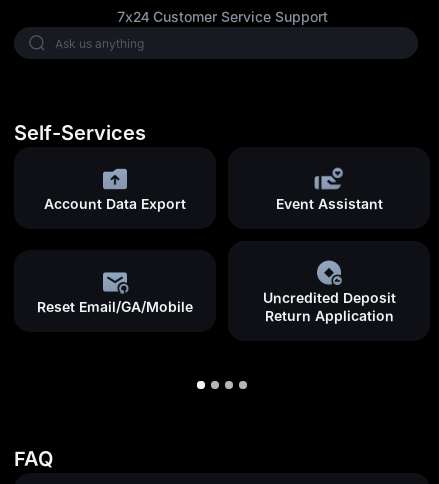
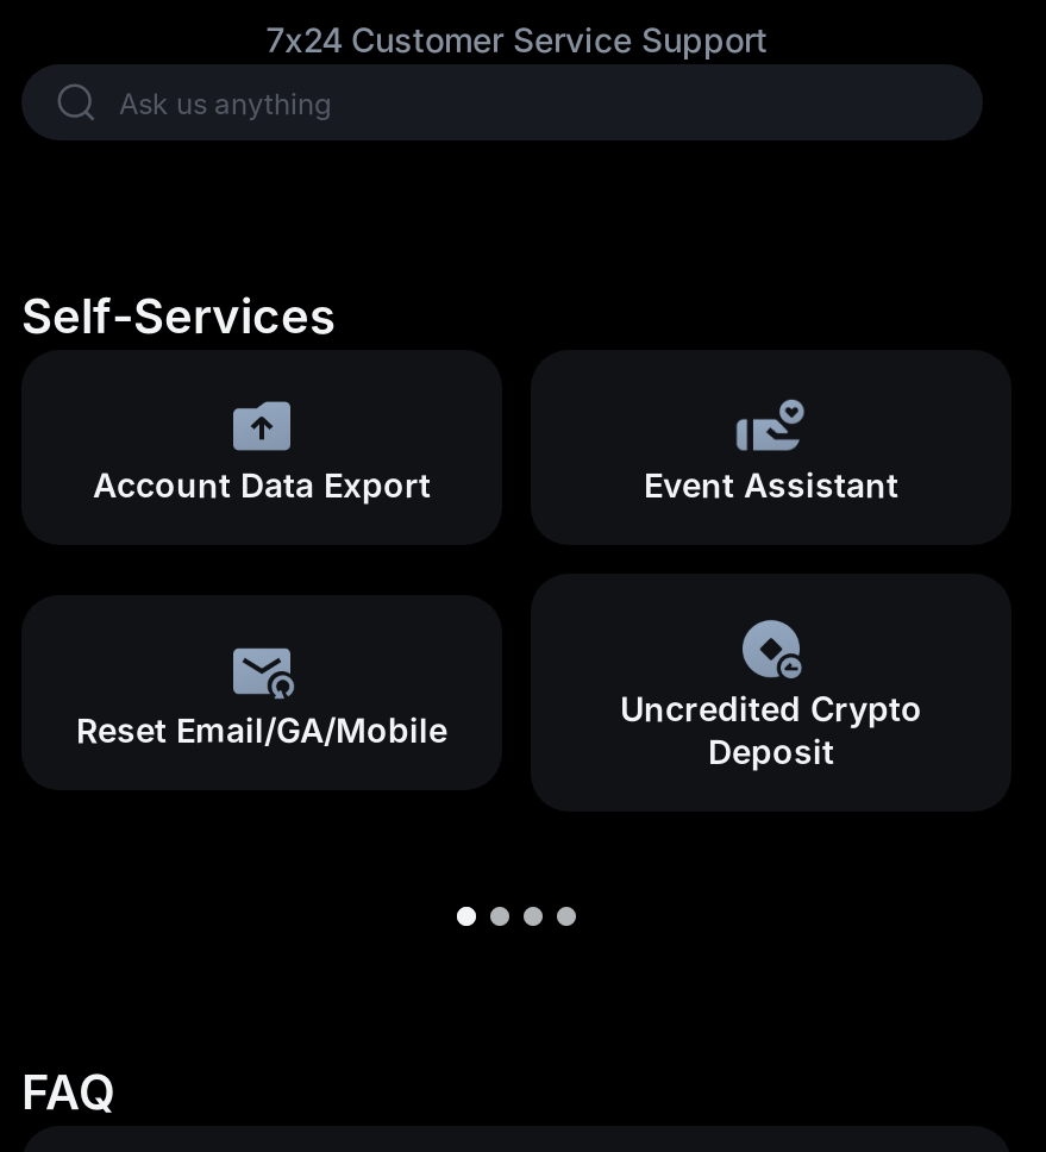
- Uncredited Deposit
- Return Application
+ Uncredited Crypto
+ Deposit
